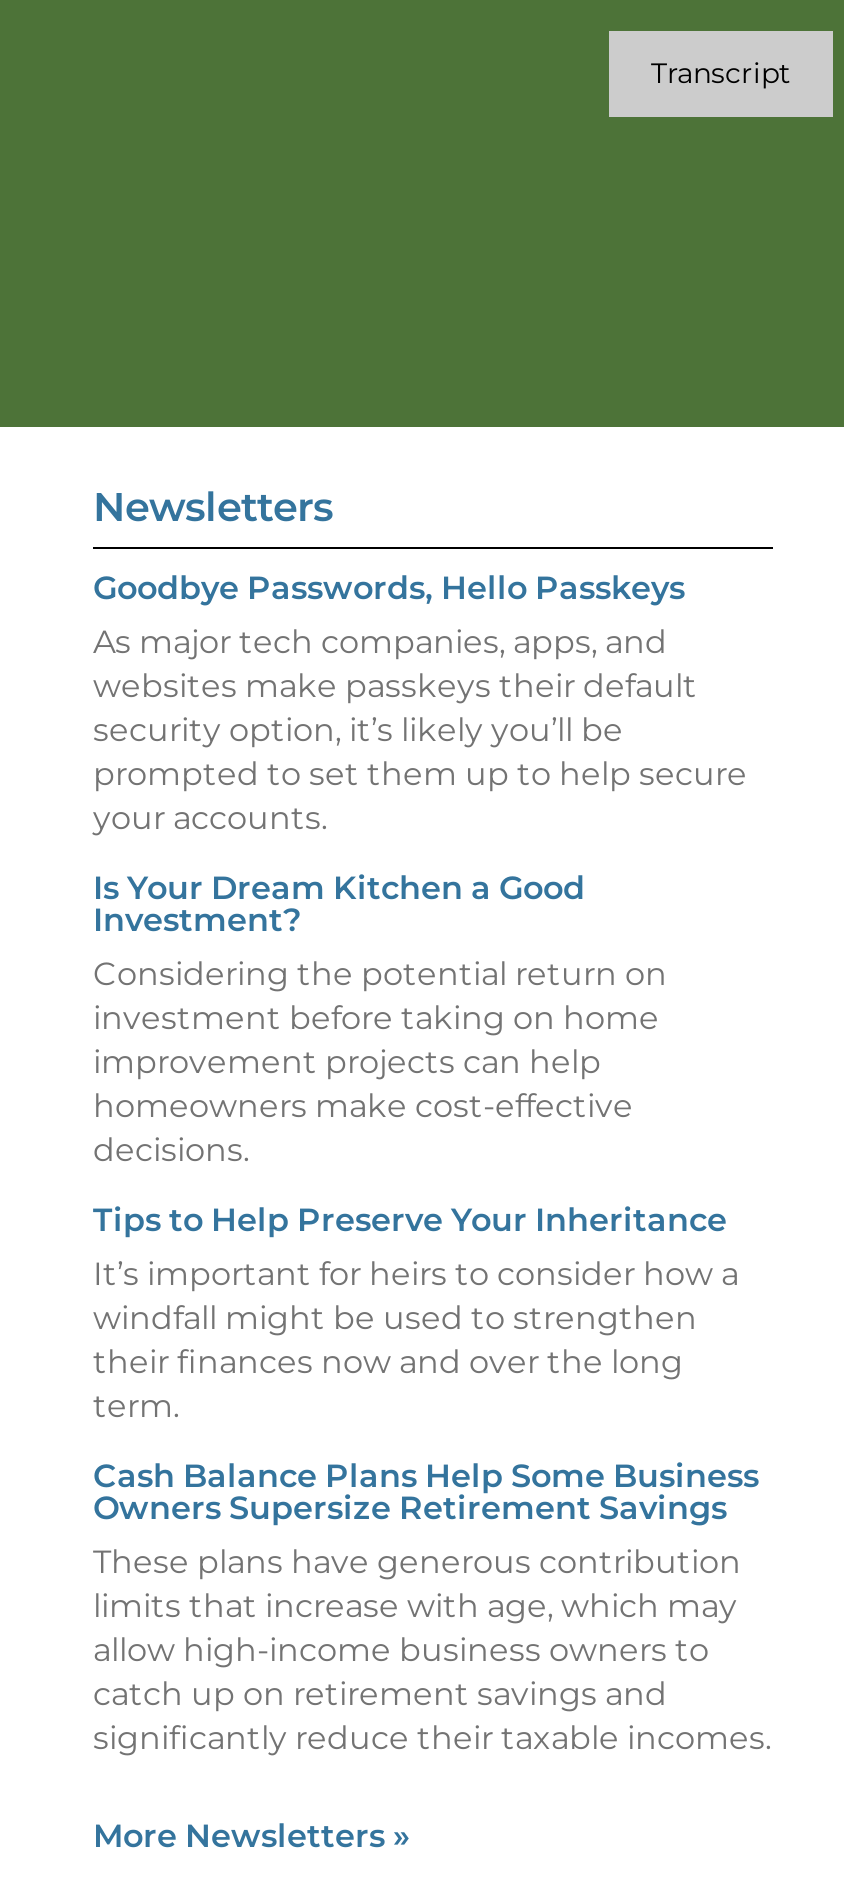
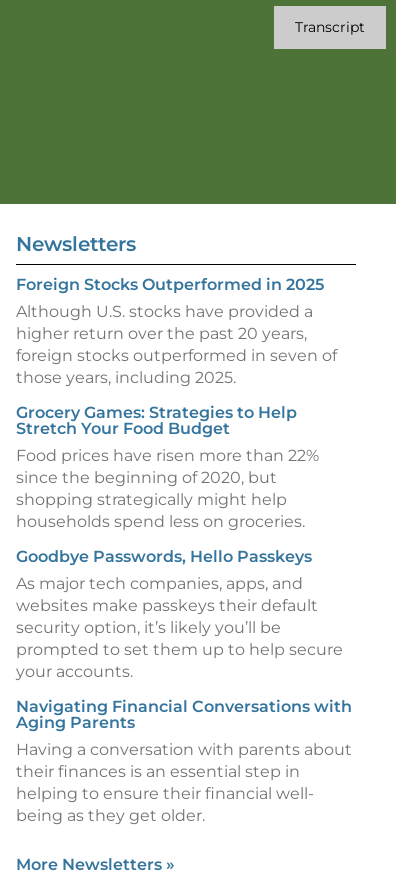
+ Foreign Stocks Outperformed in 2025
+ Although U.S. stocks have provided a
+ higher return over the past 20 years,
+ foreign stocks outperformed in seven of
+ those years, including 2025.
+ Grocery Games: Strategies to Help
+ Stretch Your Food Budget
+ Food prices have risen more than 22%
+ since the beginning of 2020, but
+ shopping strategically might help
+ households spend less on groceries.

moved down: Goodbye Passwords, Hello Passkeys | As major tech companies, apps, and | websites make passkeys their default | security option, it’s likely you’ll be | prompted to set them up to help secure | your accounts.

- Is Your Dream Kitchen a Good
- Investment?
- Considering the potential return on
- investment before taking on home
- improvement projects can help
- homeowners make cost-effective
- decisions.
- Tips to Help Preserve Your Inheritance
- It’s important for heirs to consider how a
- windfall might be used to strengthen
- their finances now and over the long
- term.
- Cash Balance Plans Help Some Business
- Owners Supersize Retirement Savings
- These plans have generous contribution
- limits that increase with age, which may
- allow high-income business owners to
- catch up on retirement savings and
- significantly reduce their taxable incomes.
+ Navigating Financial Conversations with
+ Aging Parents
+ Having a conversation with parents about
+ their finances is an essential step in
+ helping to ensure their financial well-
+ being as they get older.
